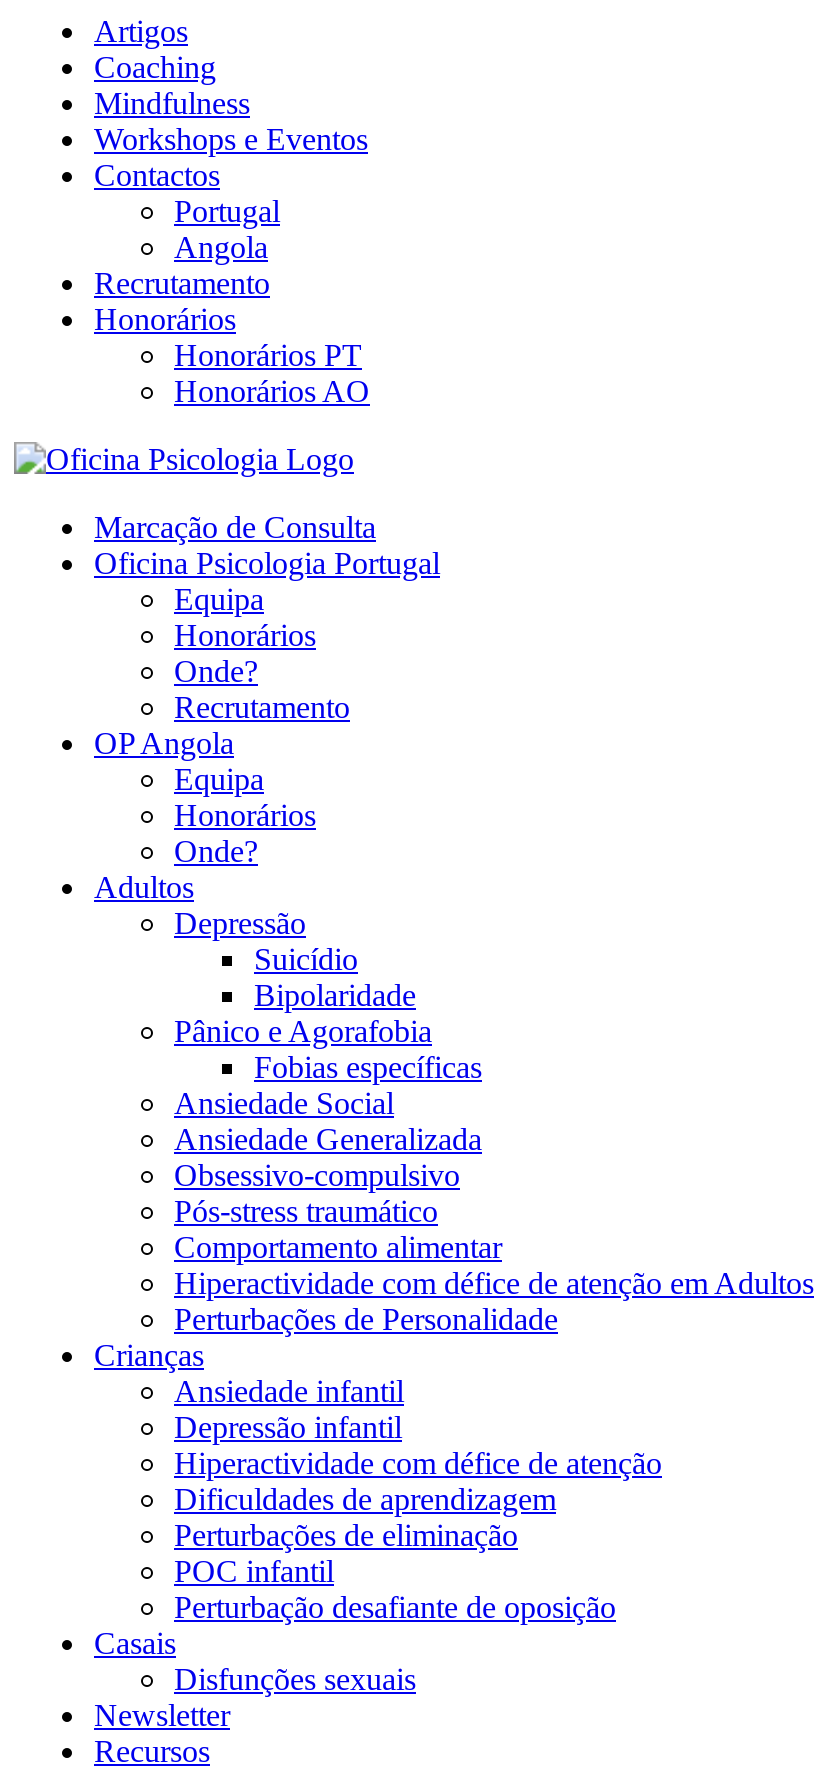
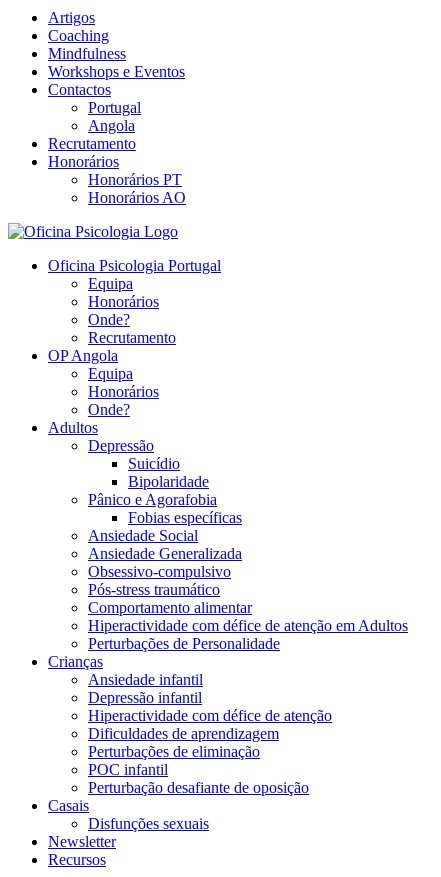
- Marcação de Consulta
